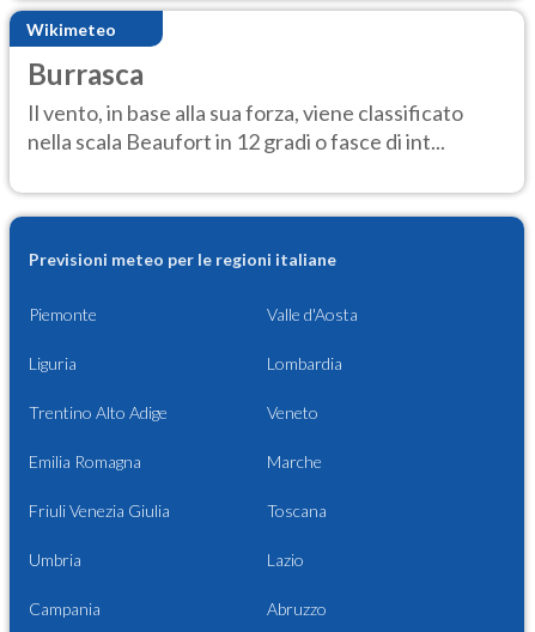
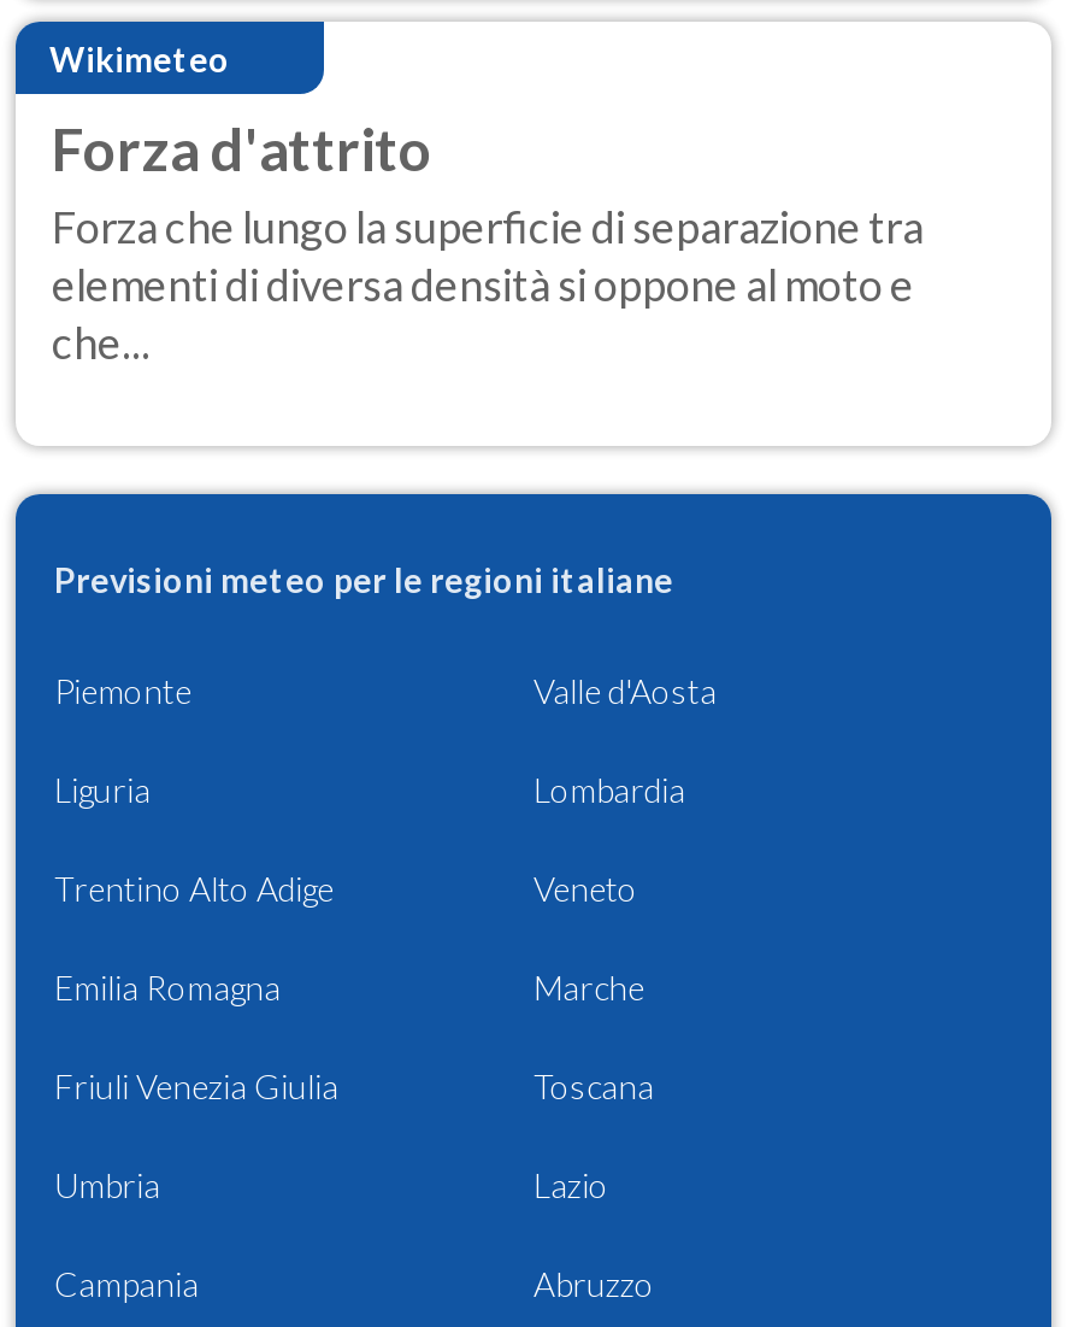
- Burrasca
- Il vento, in base alla sua forza, viene classificato
- nella scala Beaufort in 12 gradi o fasce di int...
+ Forza d'attrito
+ Forza che lungo la superficie di separazione tra
+ elementi di diversa densità si oppone al moto e
+ che...
